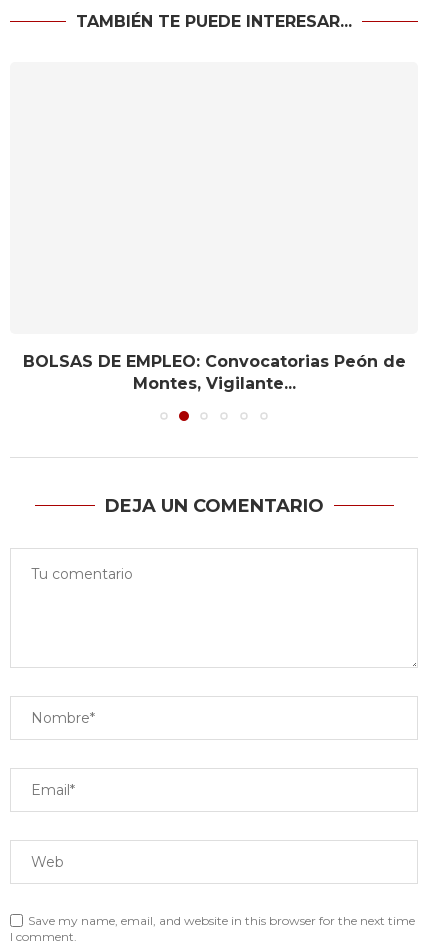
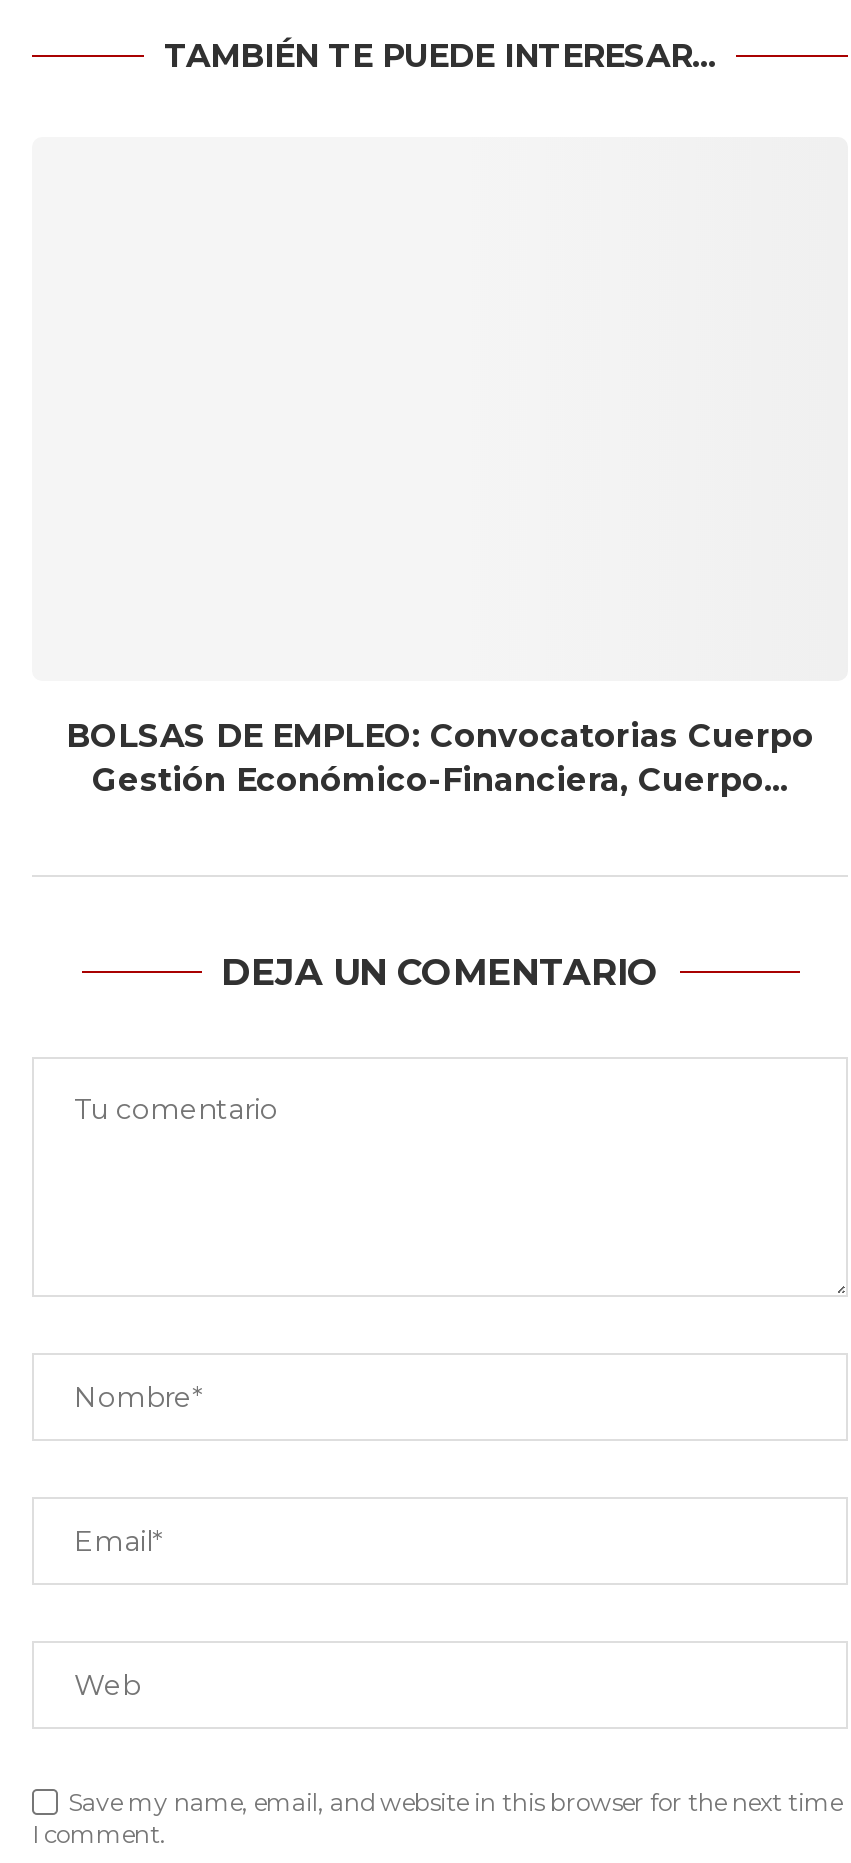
- BOLSAS DE EMPLEO: Convocatorias Peón de
- Montes, Vigilante...
+ BOLSAS DE EMPLEO: Convocatorias Cuerpo
+ Gestión Económico-Financiera, Cuerpo...
